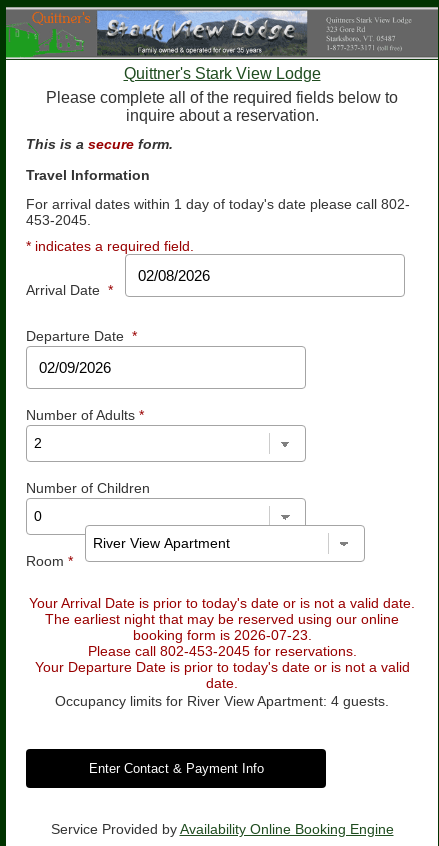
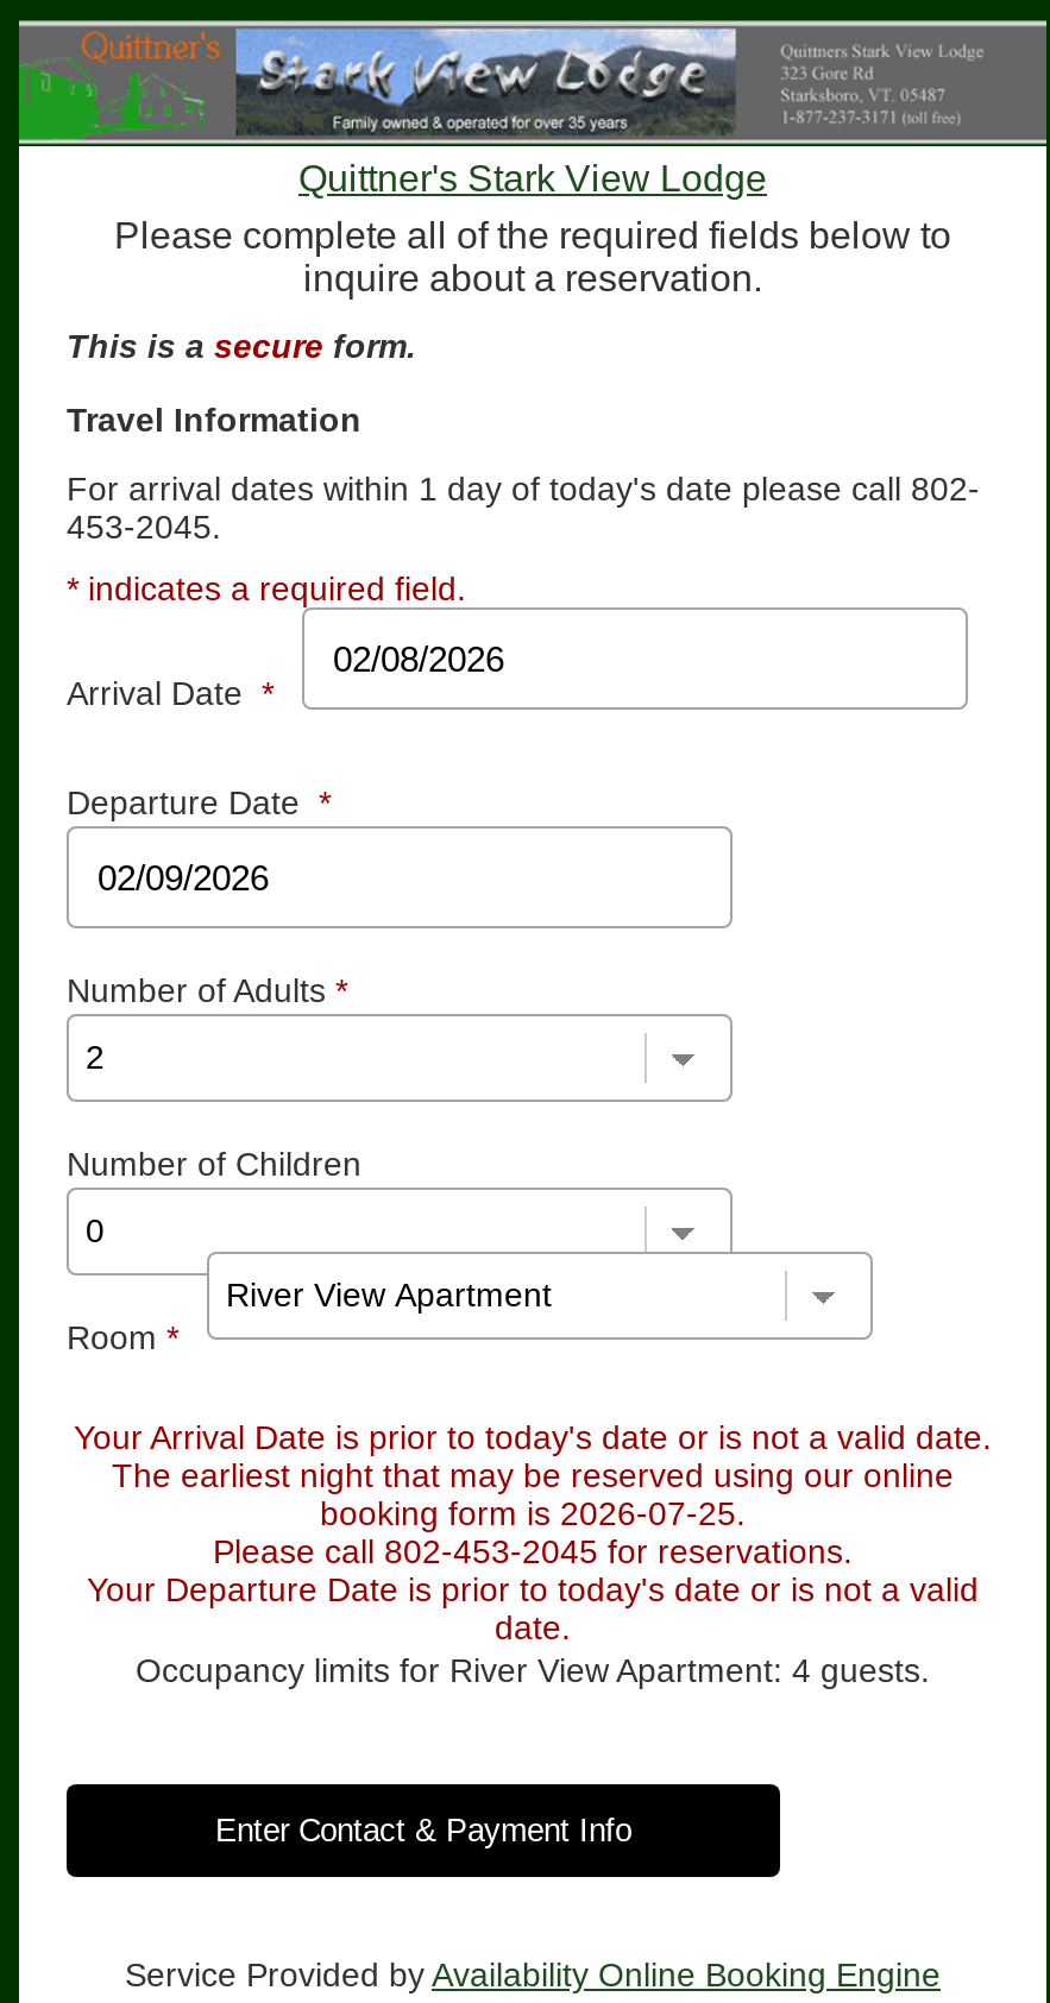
- booking form is 2026-07-23.
+ booking form is 2026-07-25.
